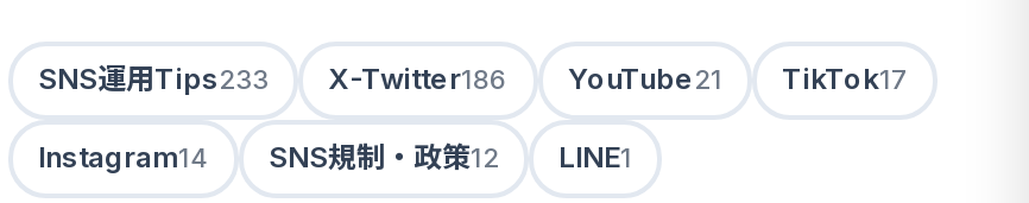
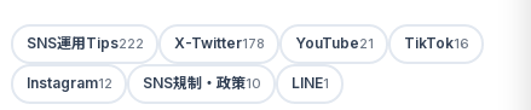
- SNS運用Tips233
+ SNS運用Tips222

- X-Twitter186
+ X-Twitter178

- TikTok17
+ TikTok16

- Instagram14
+ Instagram12

- SNS規制・政策12
+ SNS規制・政策10
